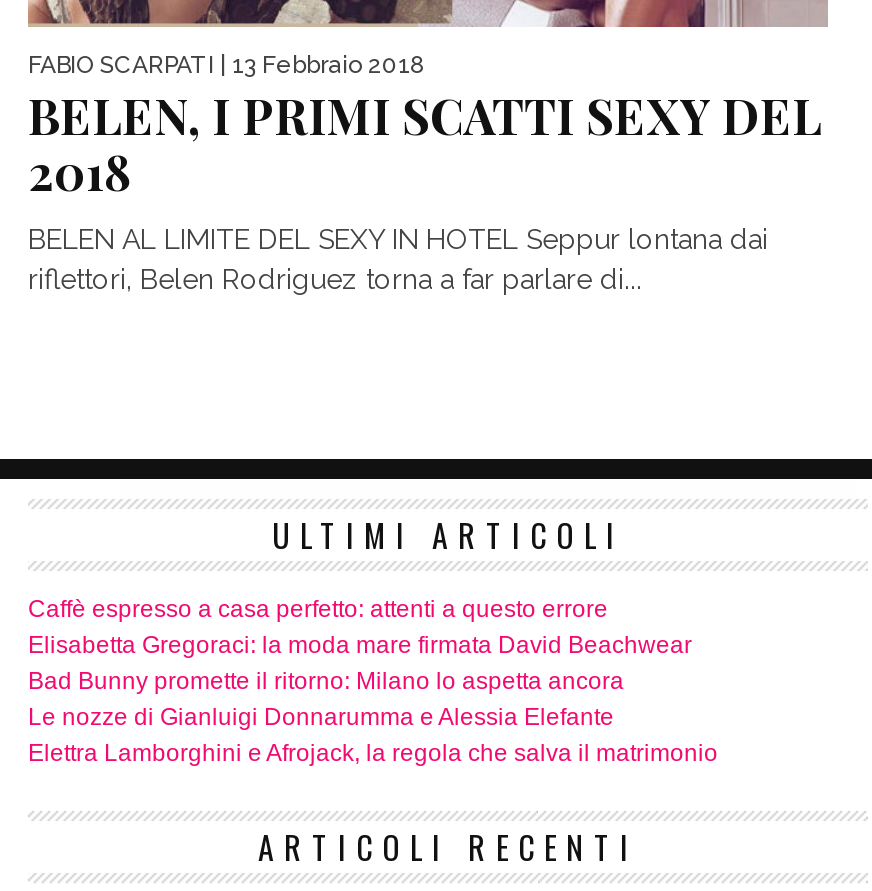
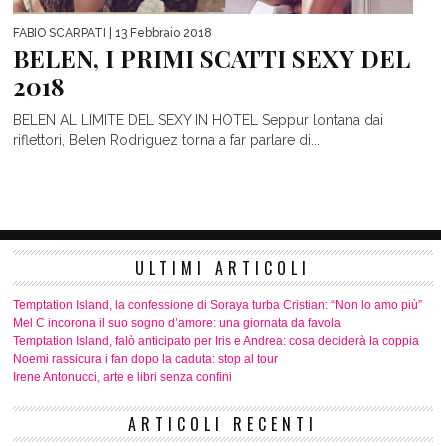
- Caffè espresso a casa perfetto: attenti a questo errore
- Elisabetta Gregoraci: la moda mare firmata David Beachwear
- Bad Bunny promette il ritorno: Milano lo aspetta ancora
- Le nozze di Gianluigi Donnarumma e Alessia Elefante
- Elettra Lamborghini e Afrojack, la regola che salva il matrimonio
+ Temptation Island, la confessione di Soraya turba Cristian: “Non lo amo più”
+ Mel C incorona il suo sogno d’amore: una giornata da favola
+ Temptation Island, falò anticipato per Iris e Andrea: cosa deciderà la coppia
+ Noemi rassicura i fan dopo la caduta: stop al tour
+ Irene Antonucci, arte e libri senza confini
